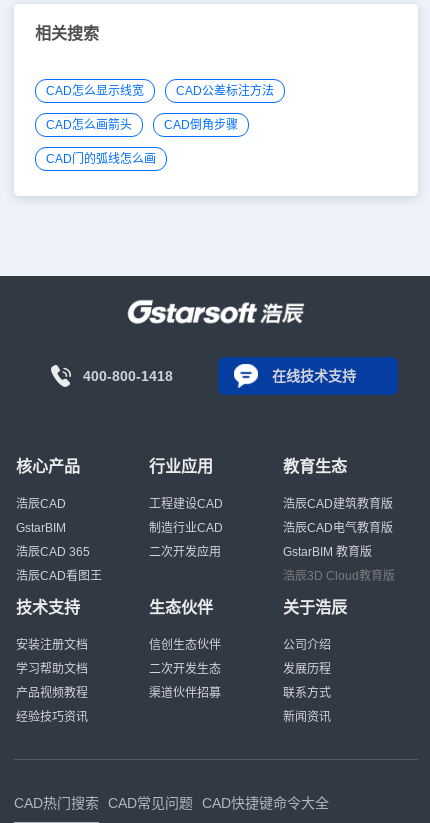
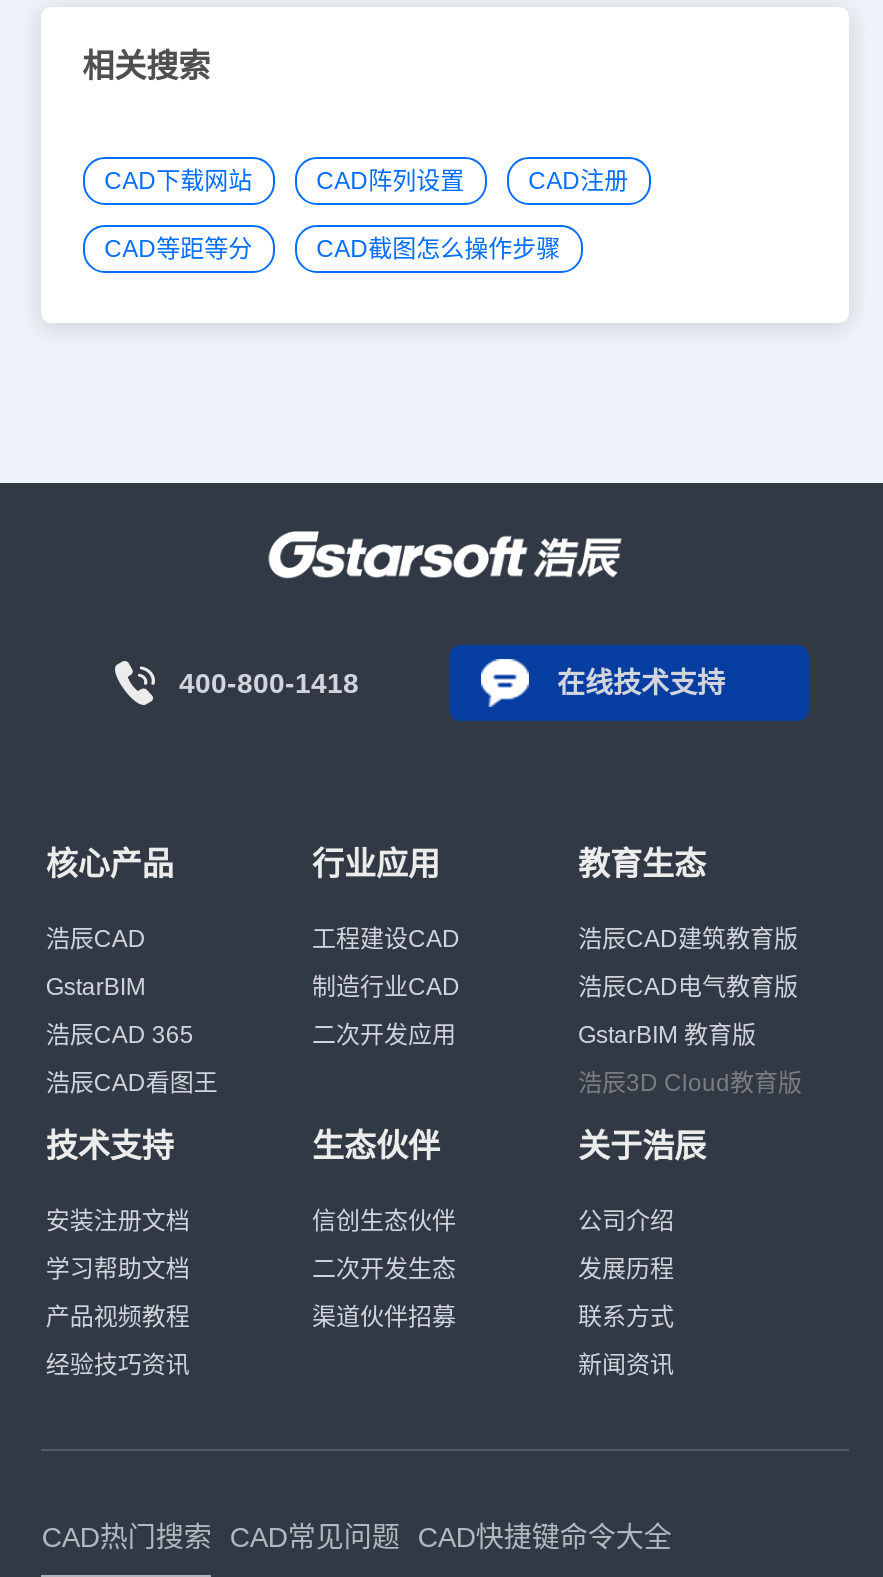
- CAD怎么显示线宽
- CAD公差标注方法
- CAD怎么画箭头
- CAD倒角步骤
- CAD门的弧线怎么画
+ CAD下载网站
+ CAD阵列设置
+ CAD注册
+ CAD等距等分
+ CAD截图怎么操作步骤
